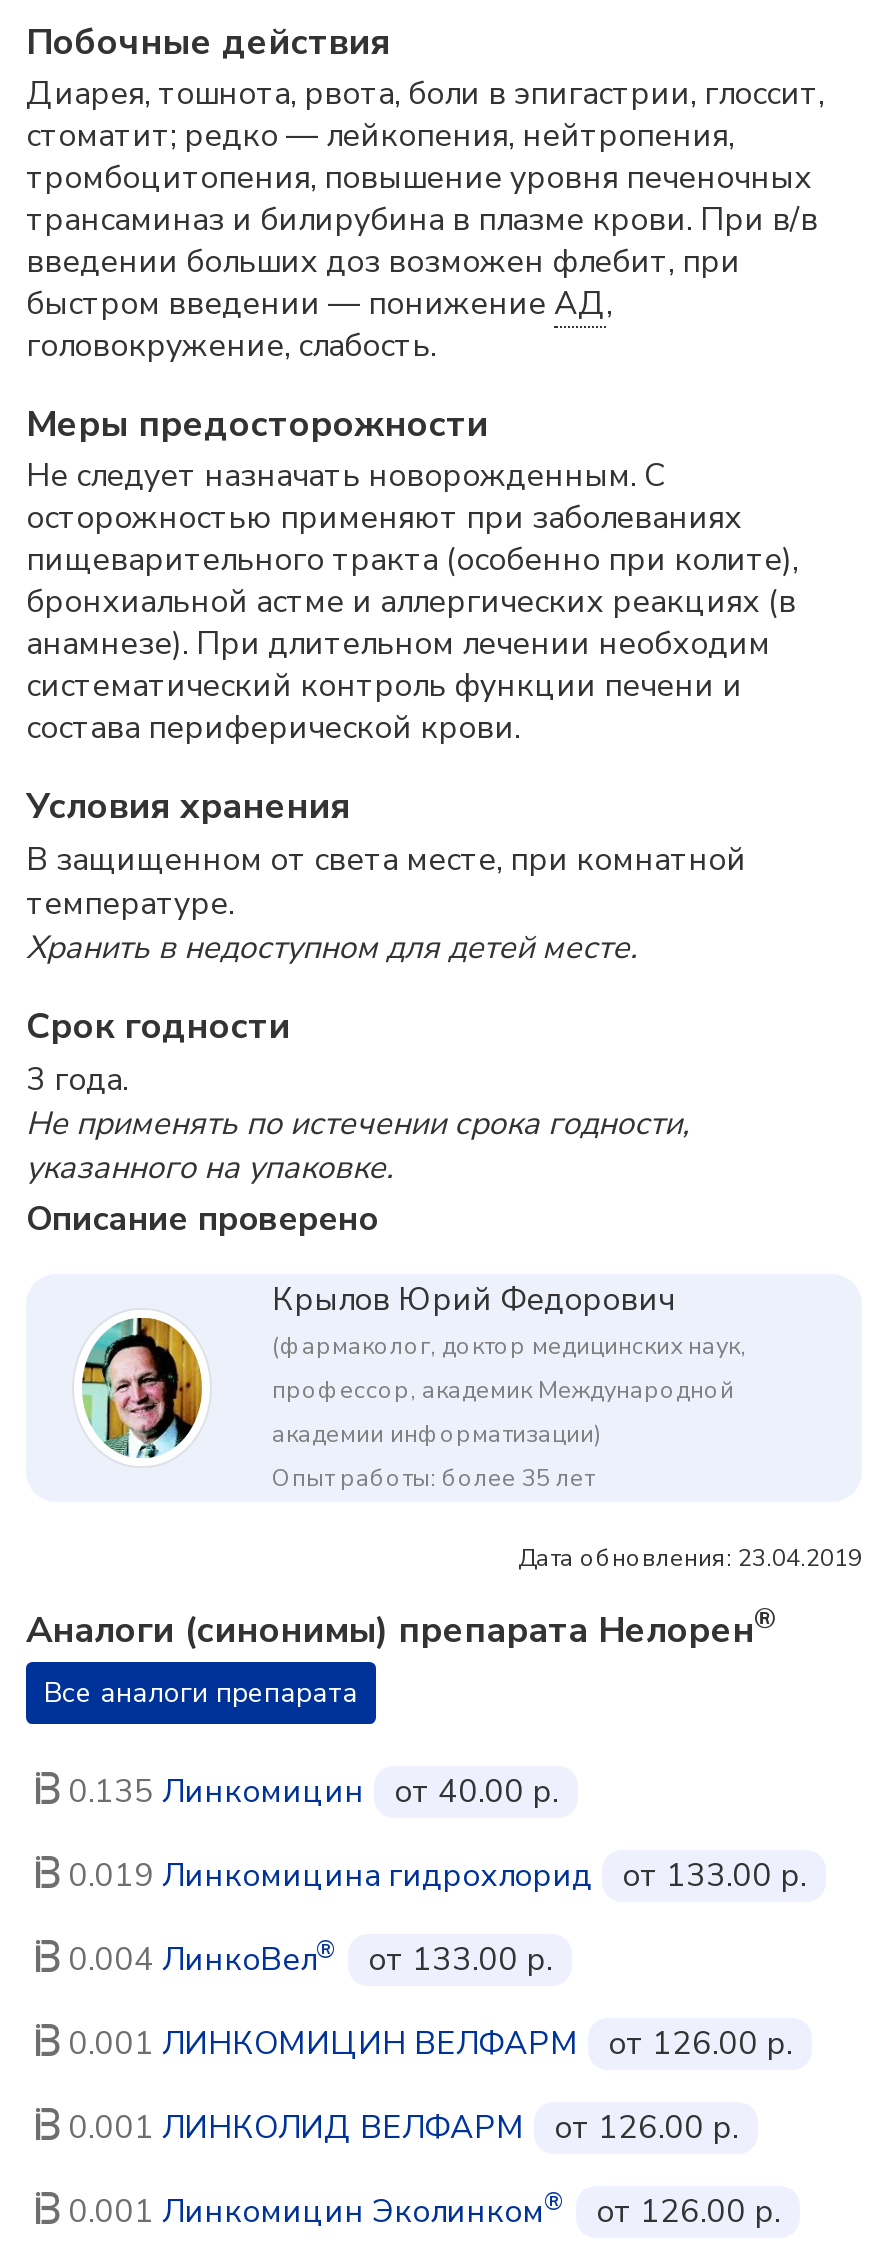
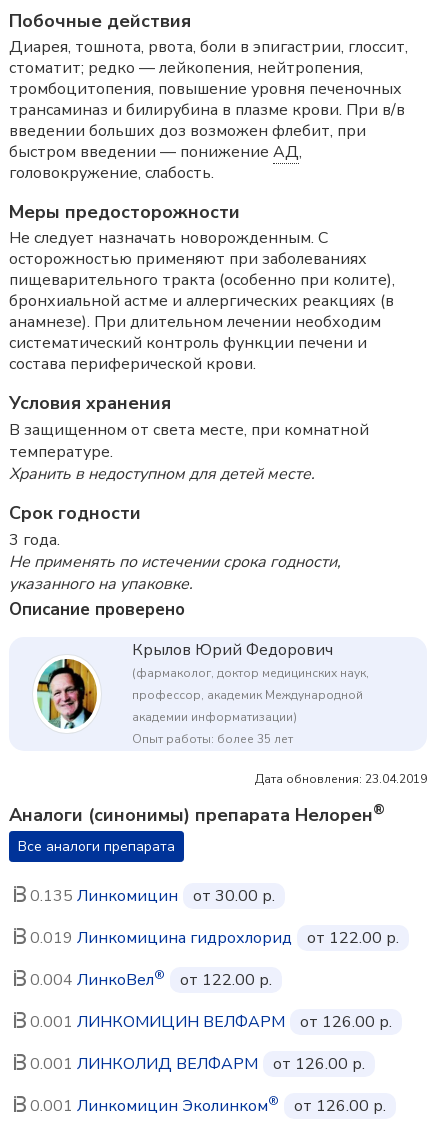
- 0.135 Линкомицин от 40.00 р.
+ 0.135 Линкомицин от 30.00 р.

- 0.019 Линкомицина гидрохлорид от 133.00 р.
+ 0.019 Линкомицина гидрохлорид от 122.00 р.

- от 133.00 р.
+ от 122.00 р.
